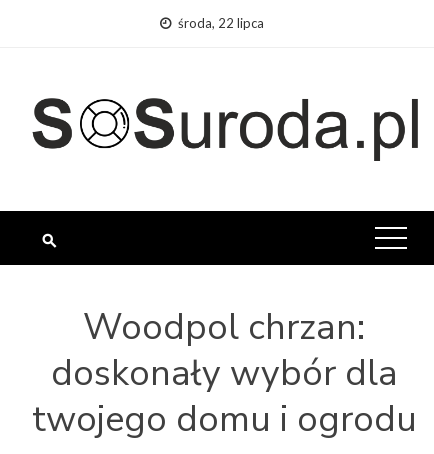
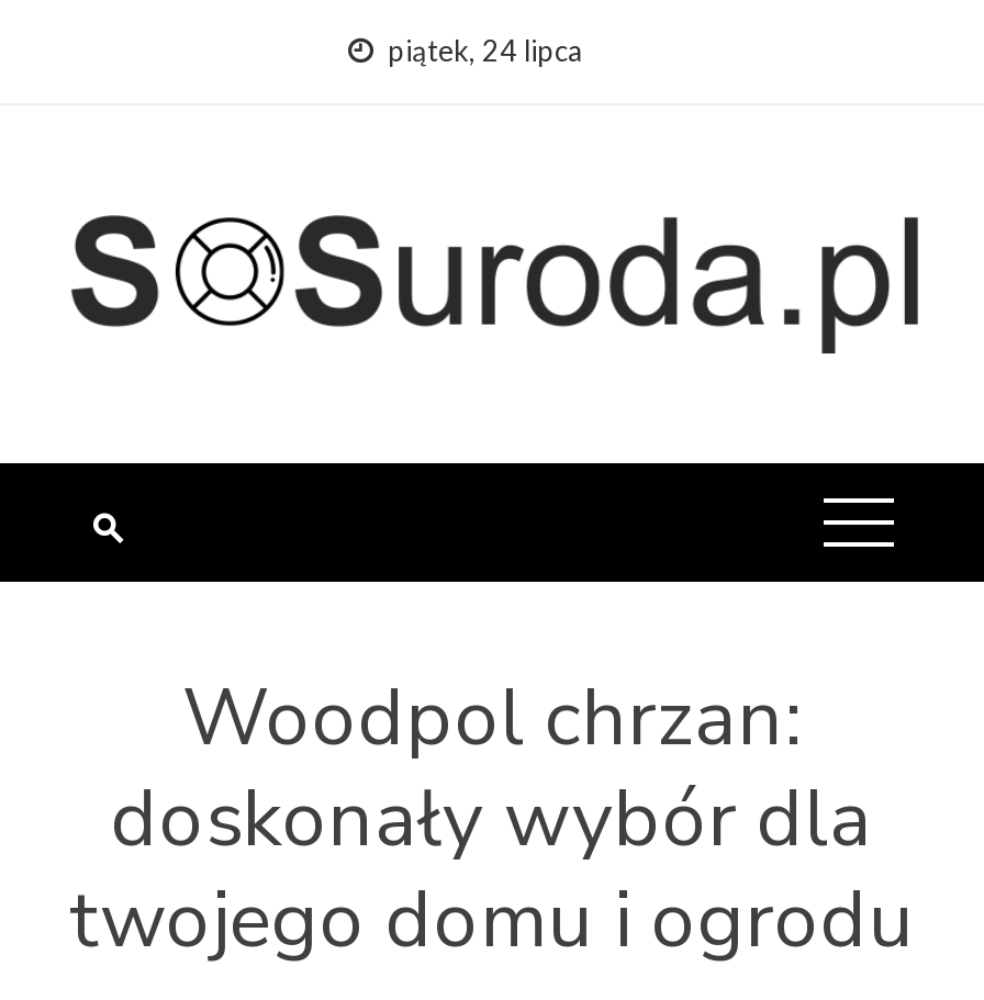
- środa, 22 lipca
+ piątek, 24 lipca
